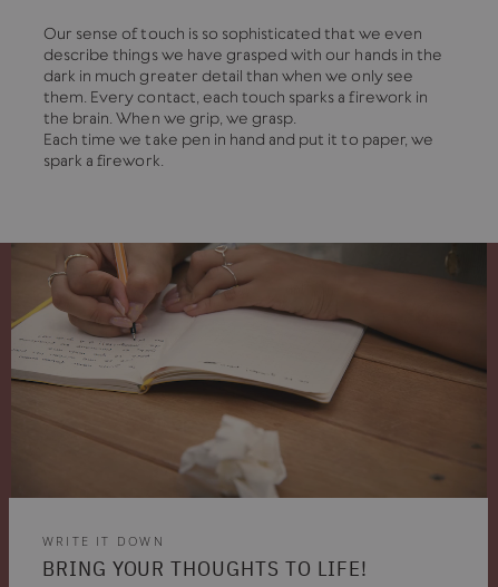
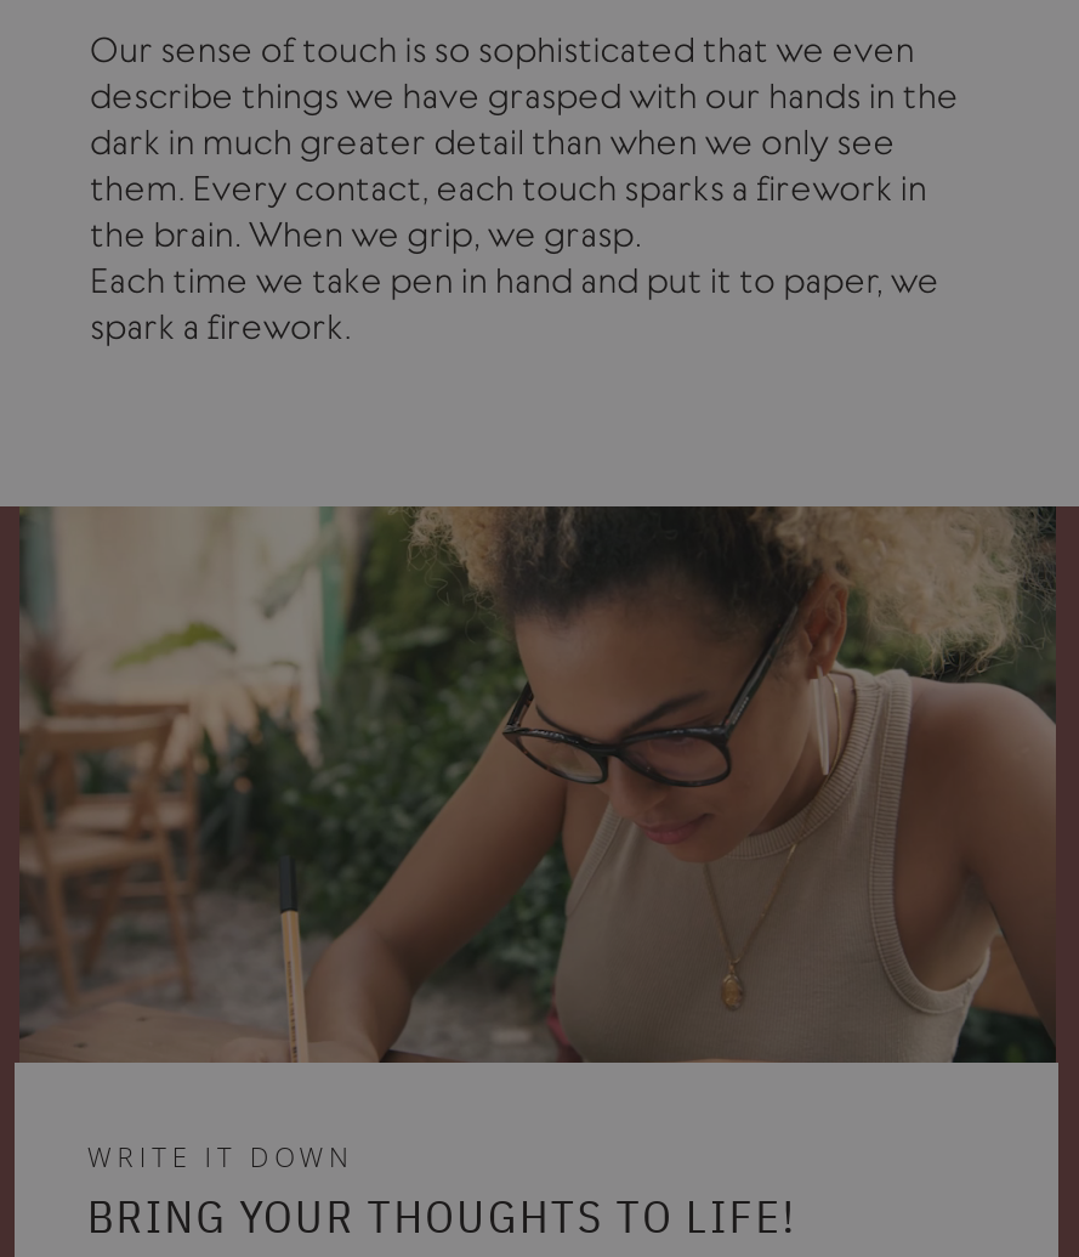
- [image]
+ [image]
